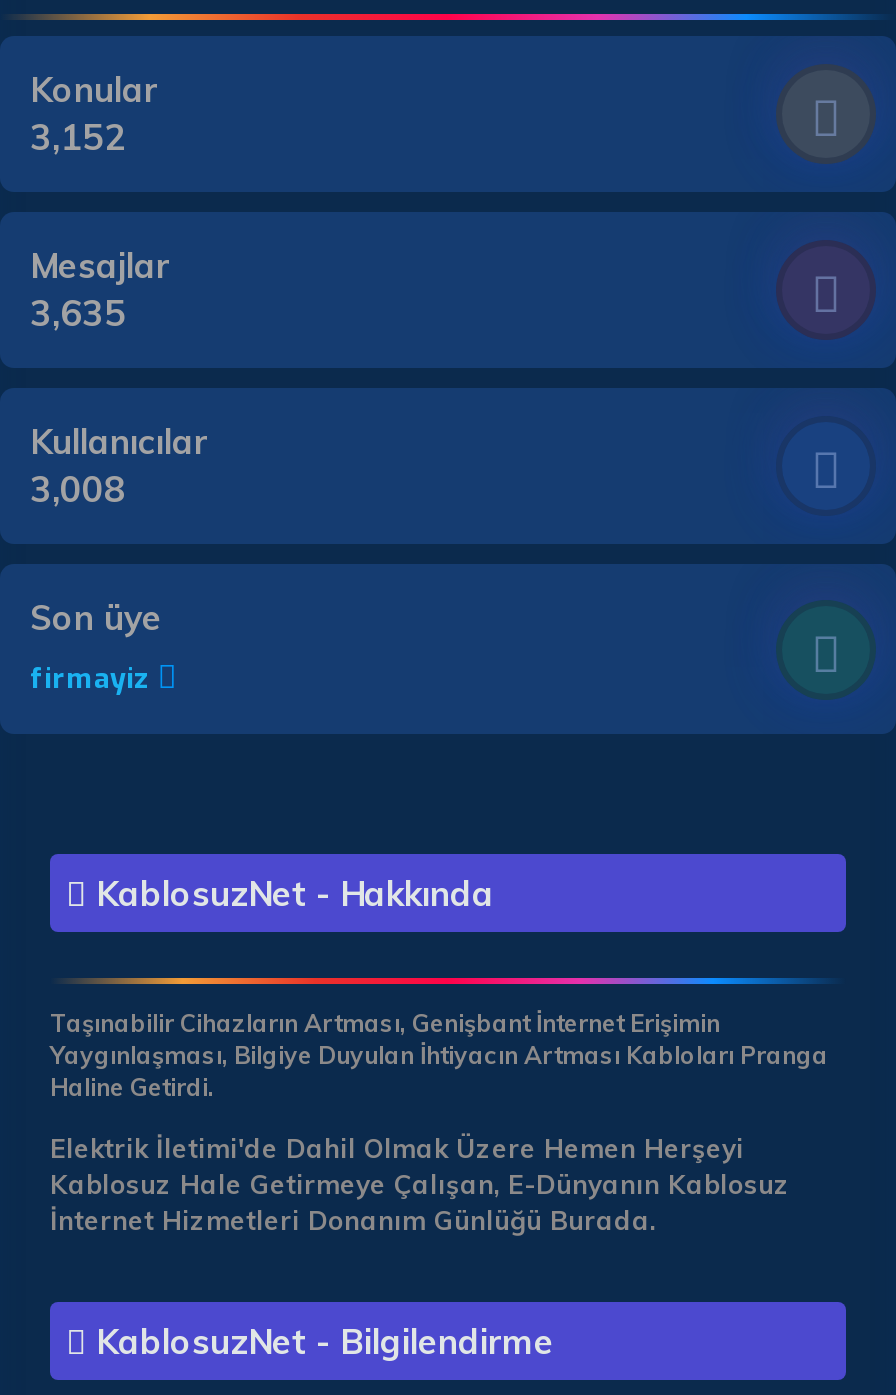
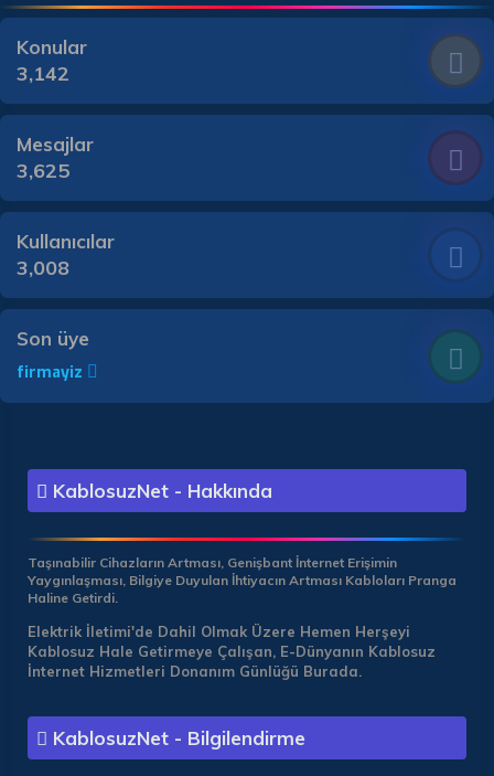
- 3,152
+ 3,142

- 3,635
+ 3,625
